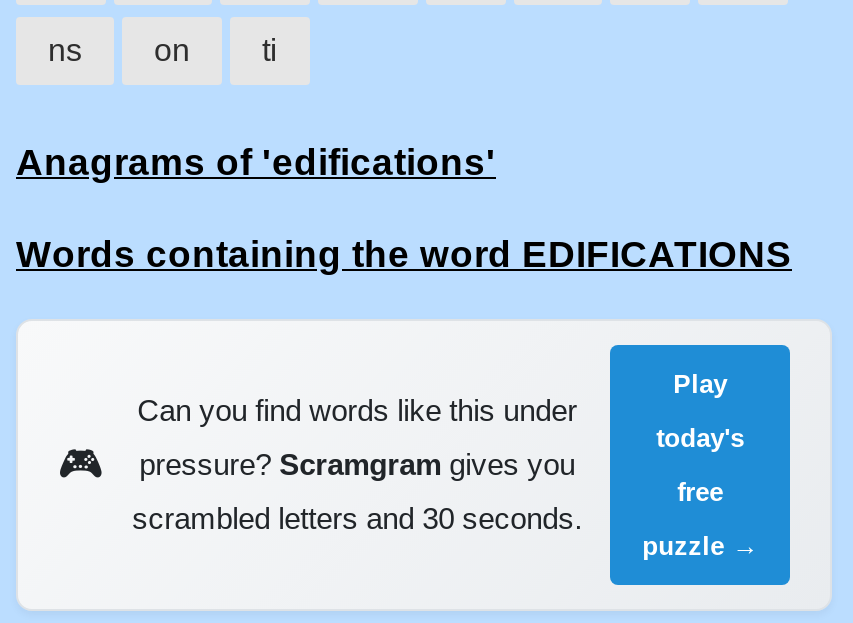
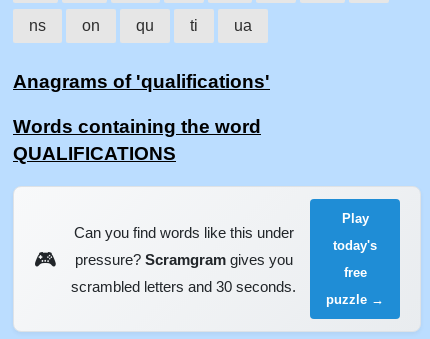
+ qu

- Anagrams of 'edifications'
- Words containing the word EDIFICATIONS
+ ua
+ Anagrams of 'qualifications'
+ Words containing the word
+ QUALIFICATIONS
